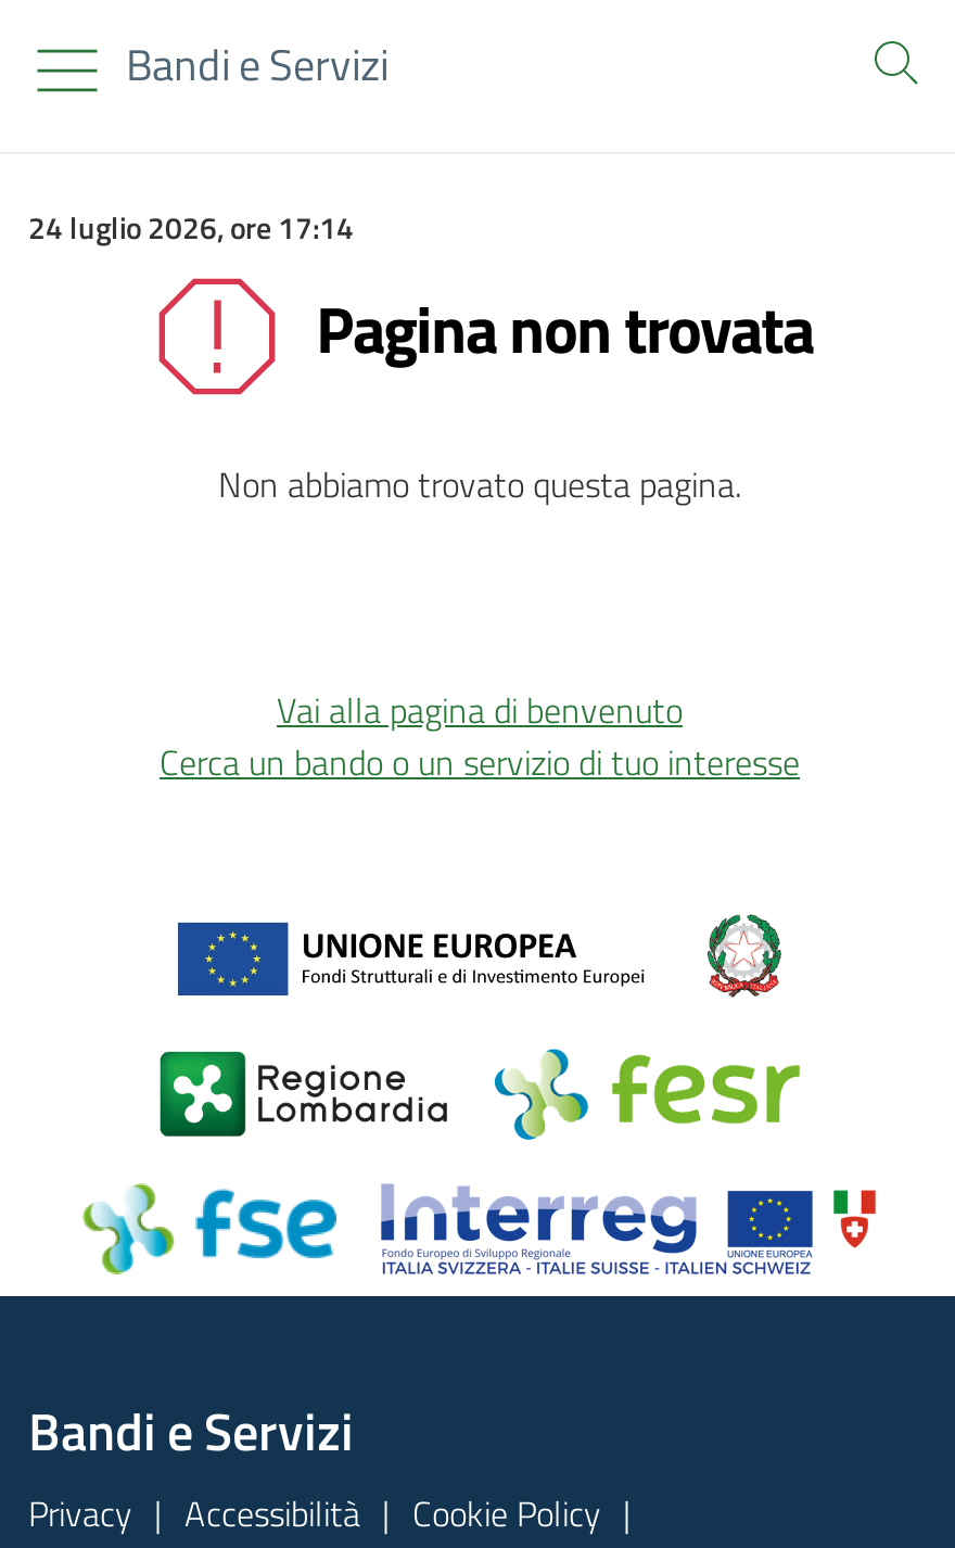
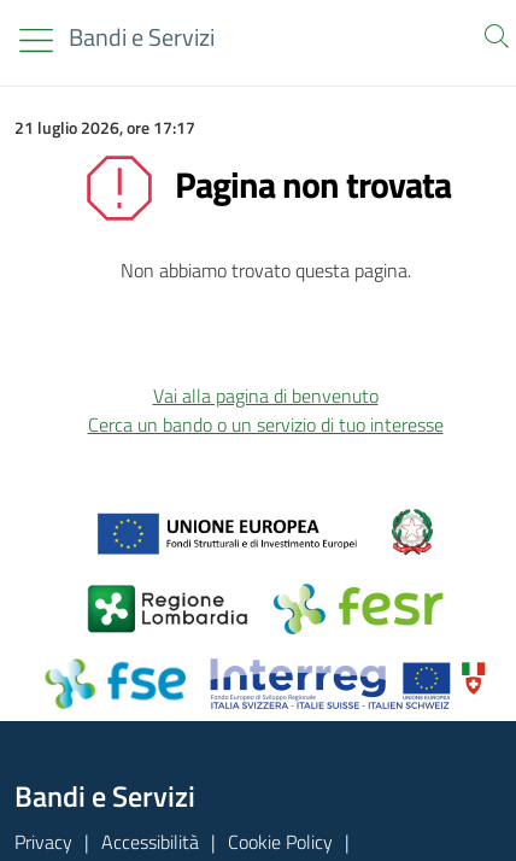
- 24 luglio 2026, ore 17:14
+ 21 luglio 2026, ore 17:17
